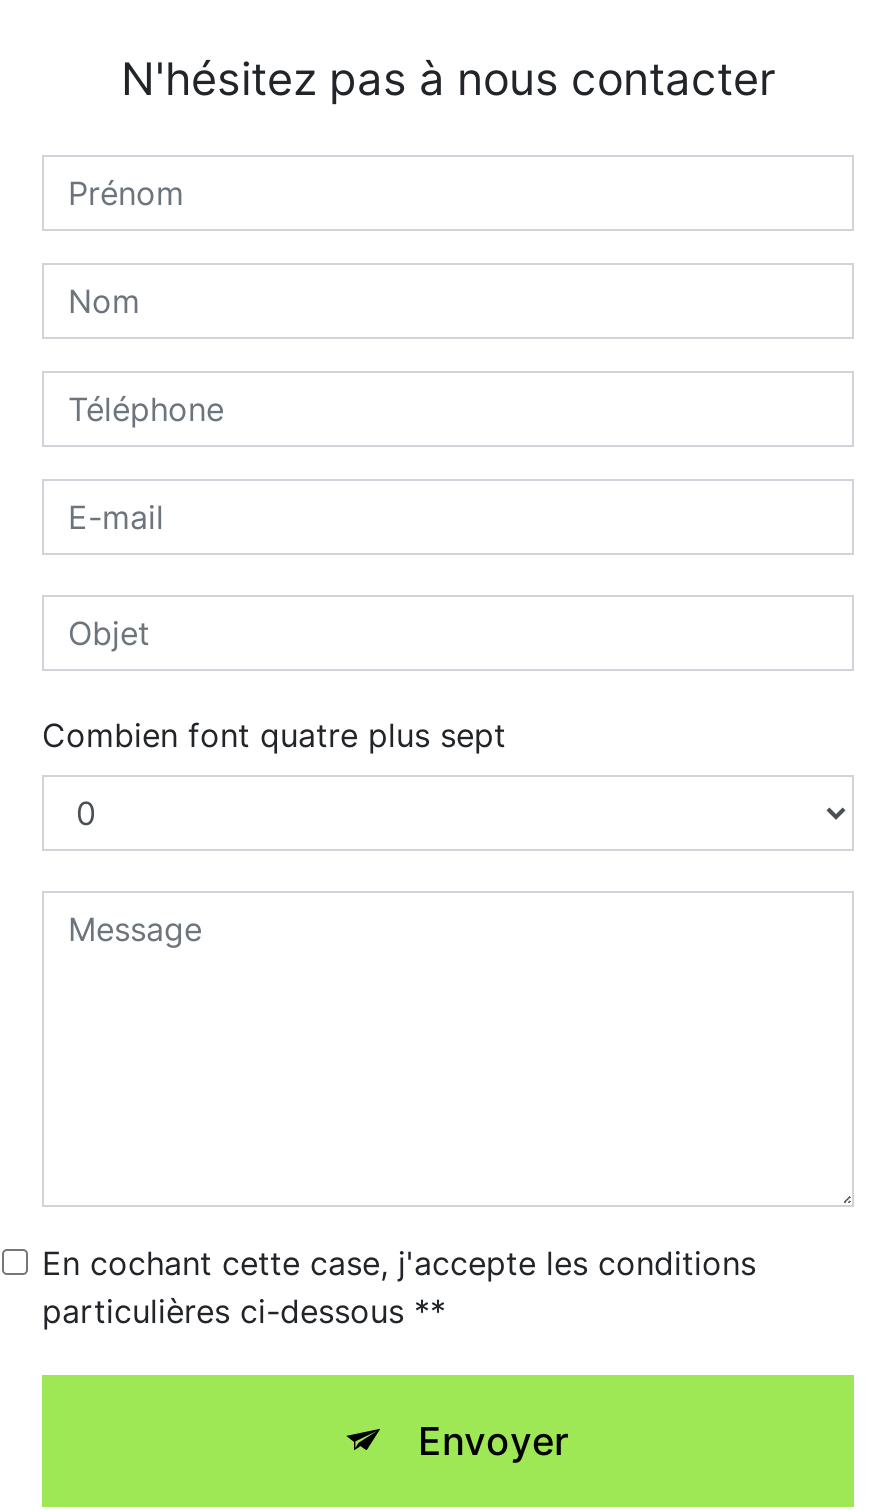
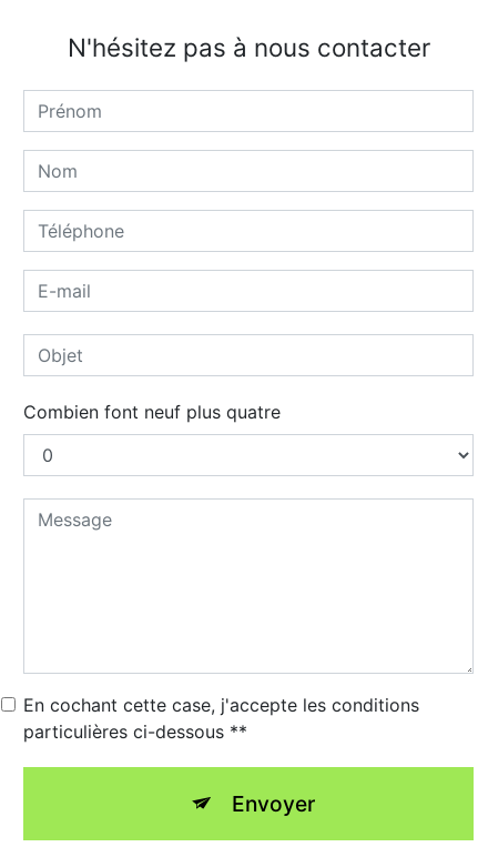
- Combien font quatre plus sept
+ Combien font neuf plus quatre
